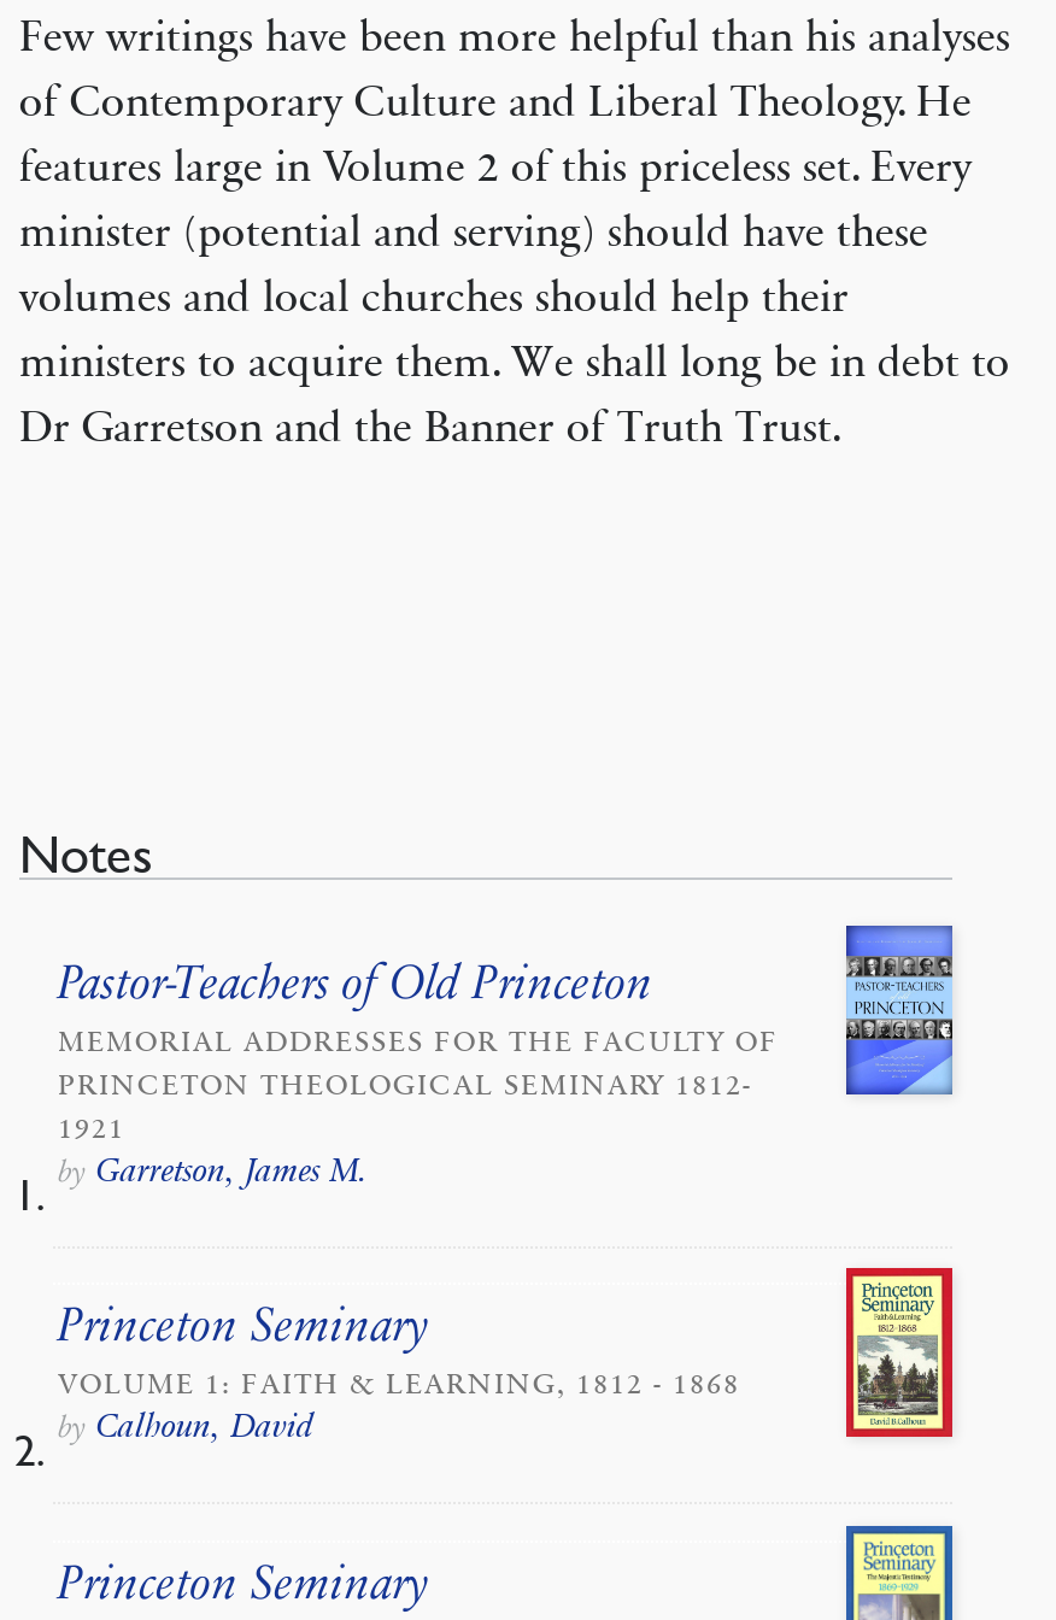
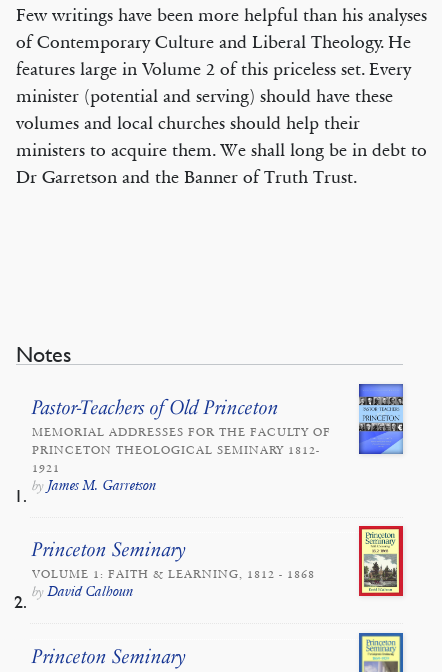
- by Garretson, James M.
+ by James M. Garretson

- by Calhoun, David
+ by David Calhoun
